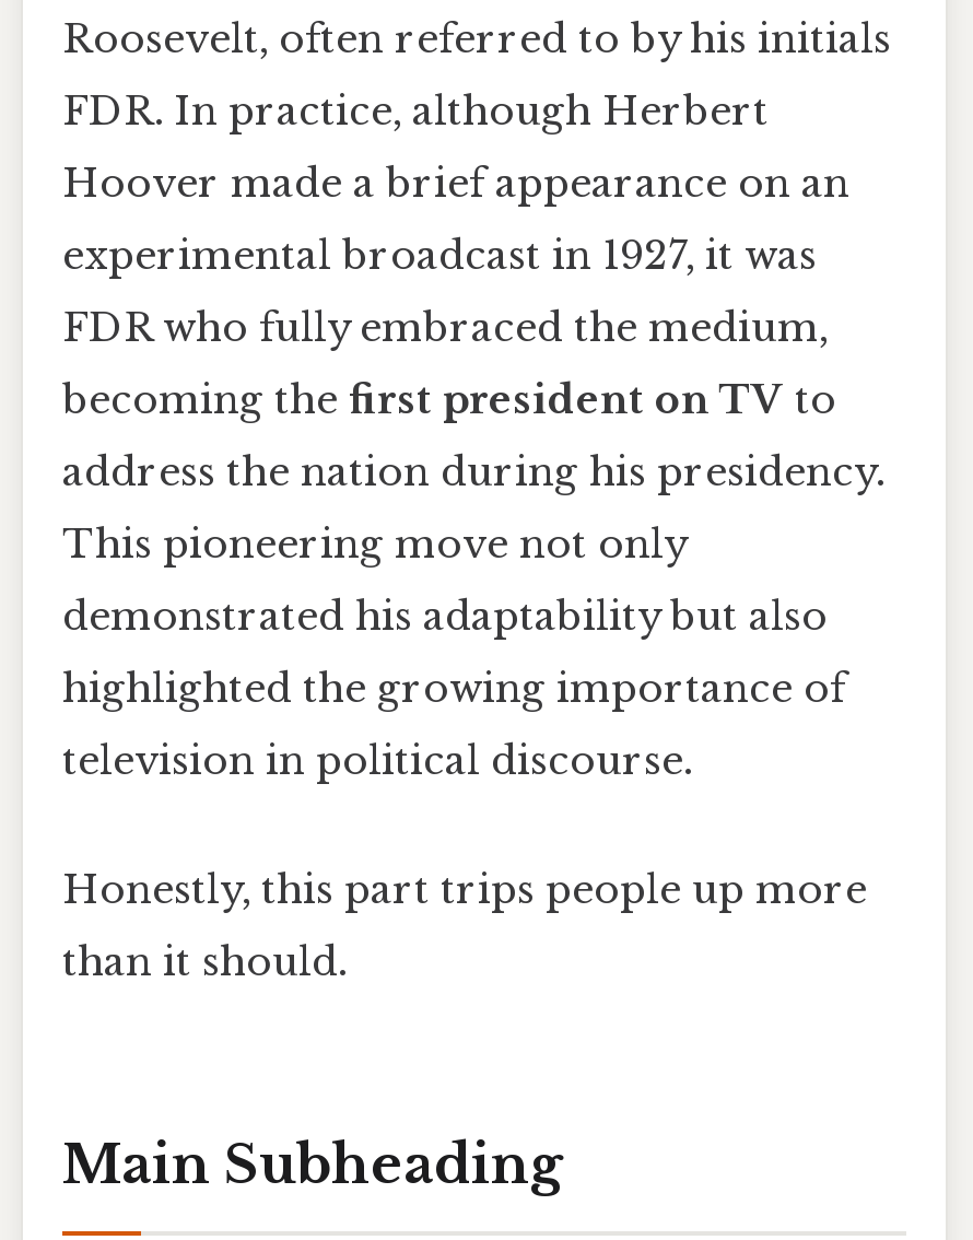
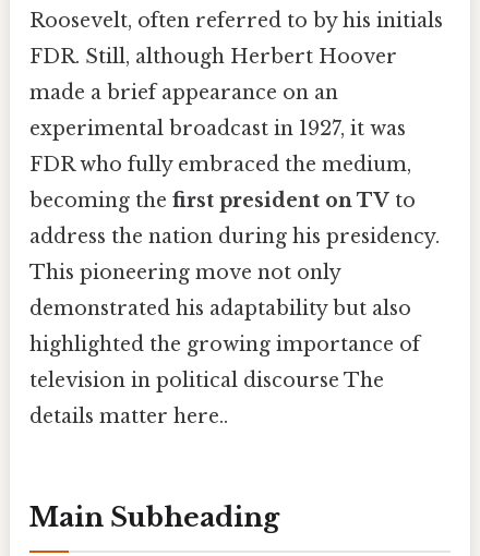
- FDR. In practice, although Herbert
+ FDR. Still, although Herbert Hoover

- Hoover made a brief appearance on an
+ made a brief appearance on an

- television in political discourse.
- Honestly, this part trips people up more
- than it should.
+ television in political discourse The
+ details matter here..
